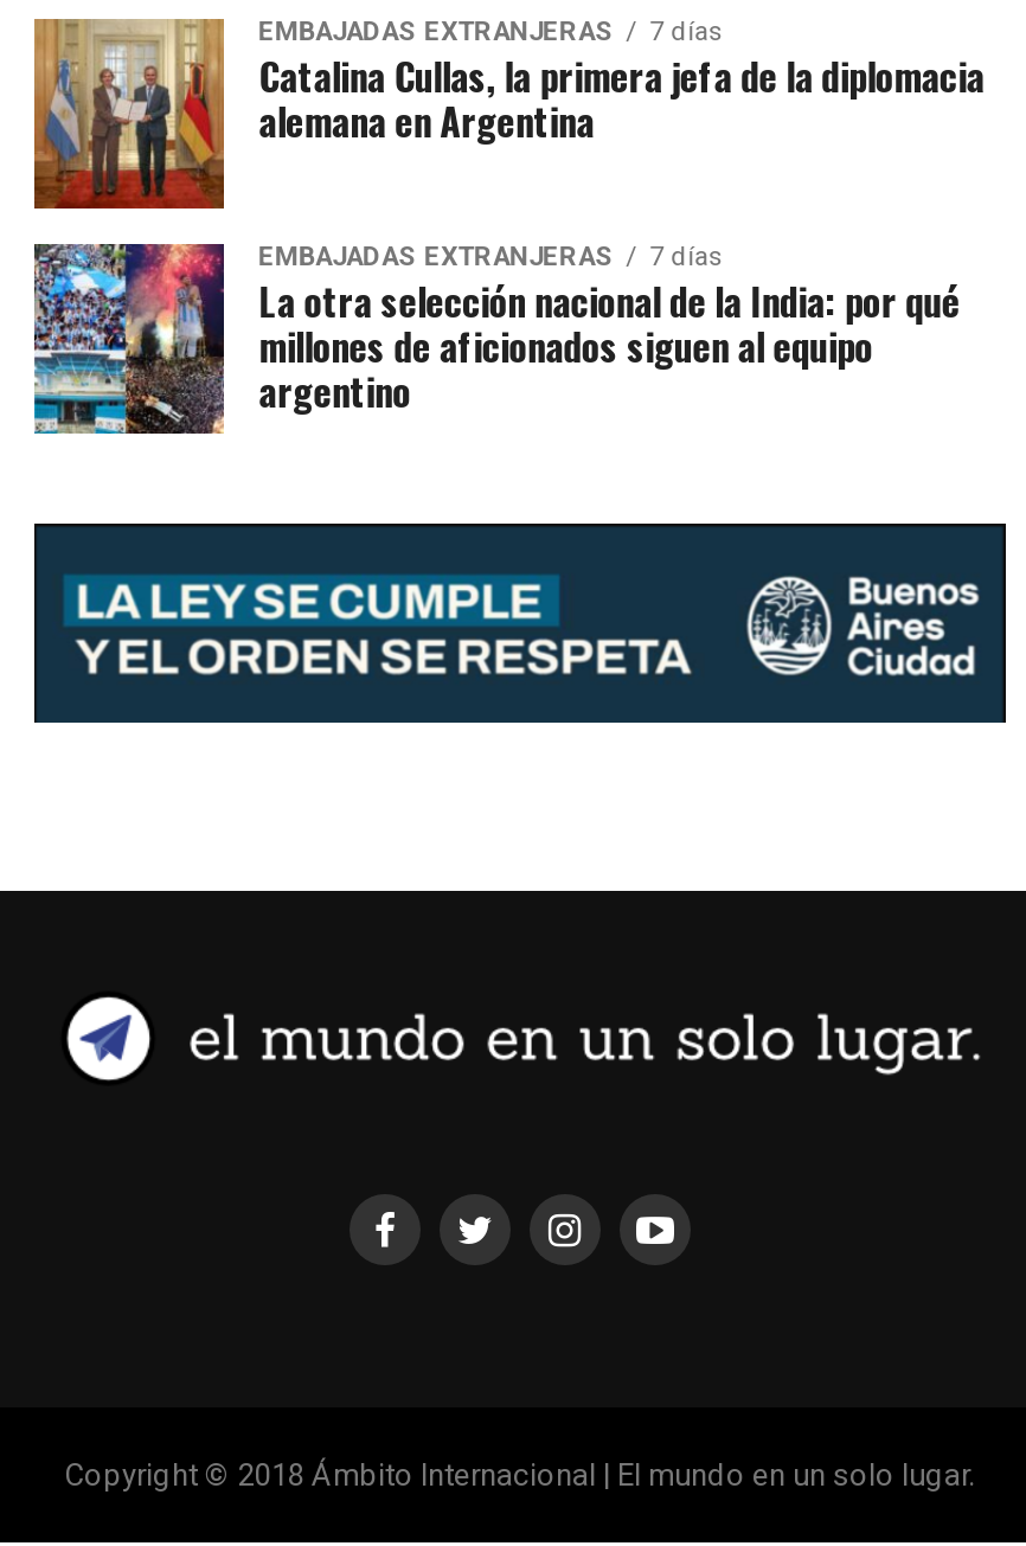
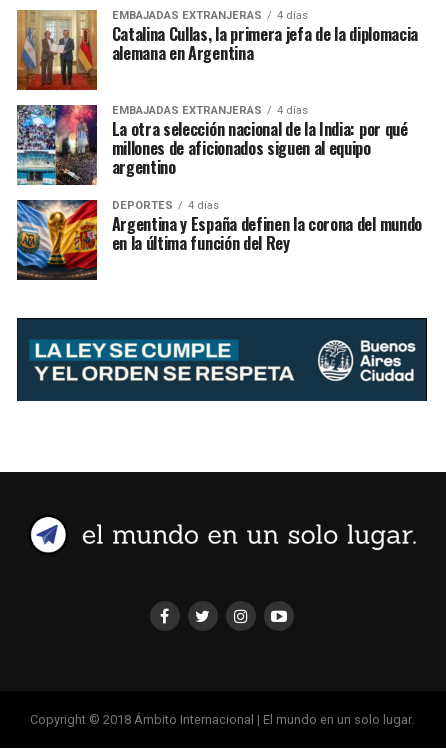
- EMBAJADAS EXTRANJERAS 7 días
+ EMBAJADAS EXTRANJERAS 4 días

- EMBAJADAS EXTRANJERAS 7 días
+ EMBAJADAS EXTRANJERAS 4 días

+ [image]
+ DEPORTES
+ 4 días
+ Argentina y España definen la corona del mundo
+ en la última función del Rey
